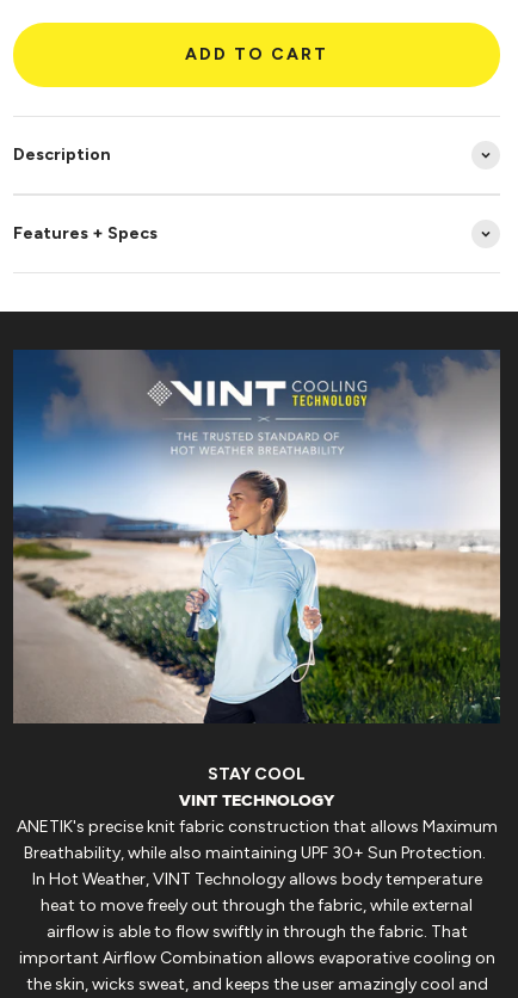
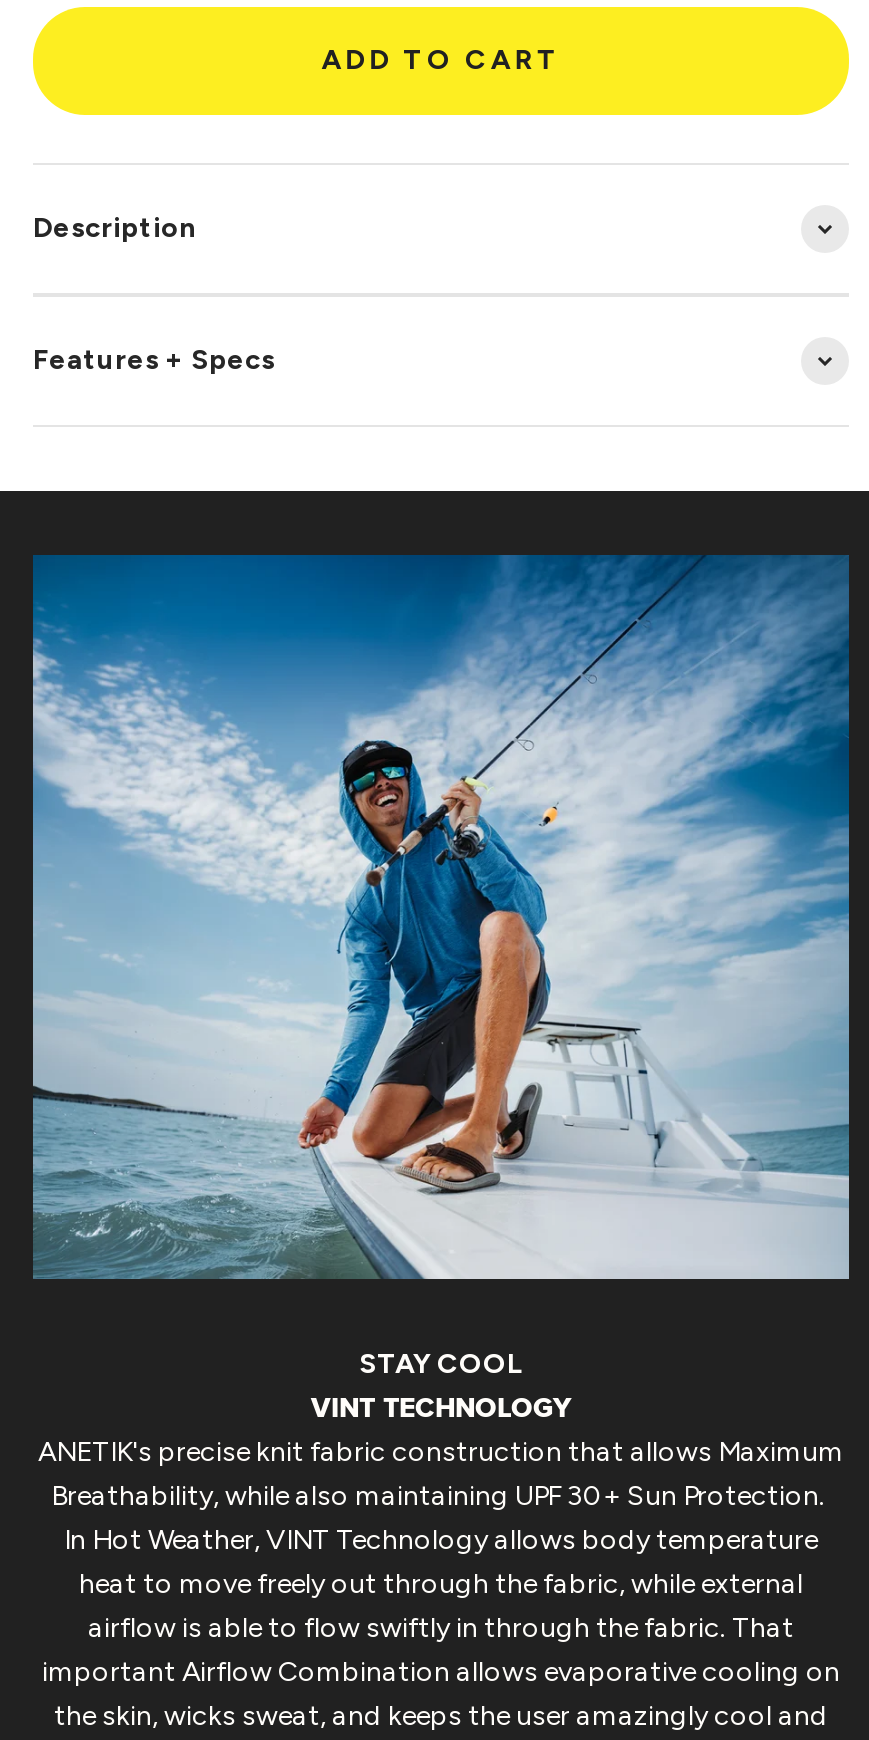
- [image]
+ [image]
